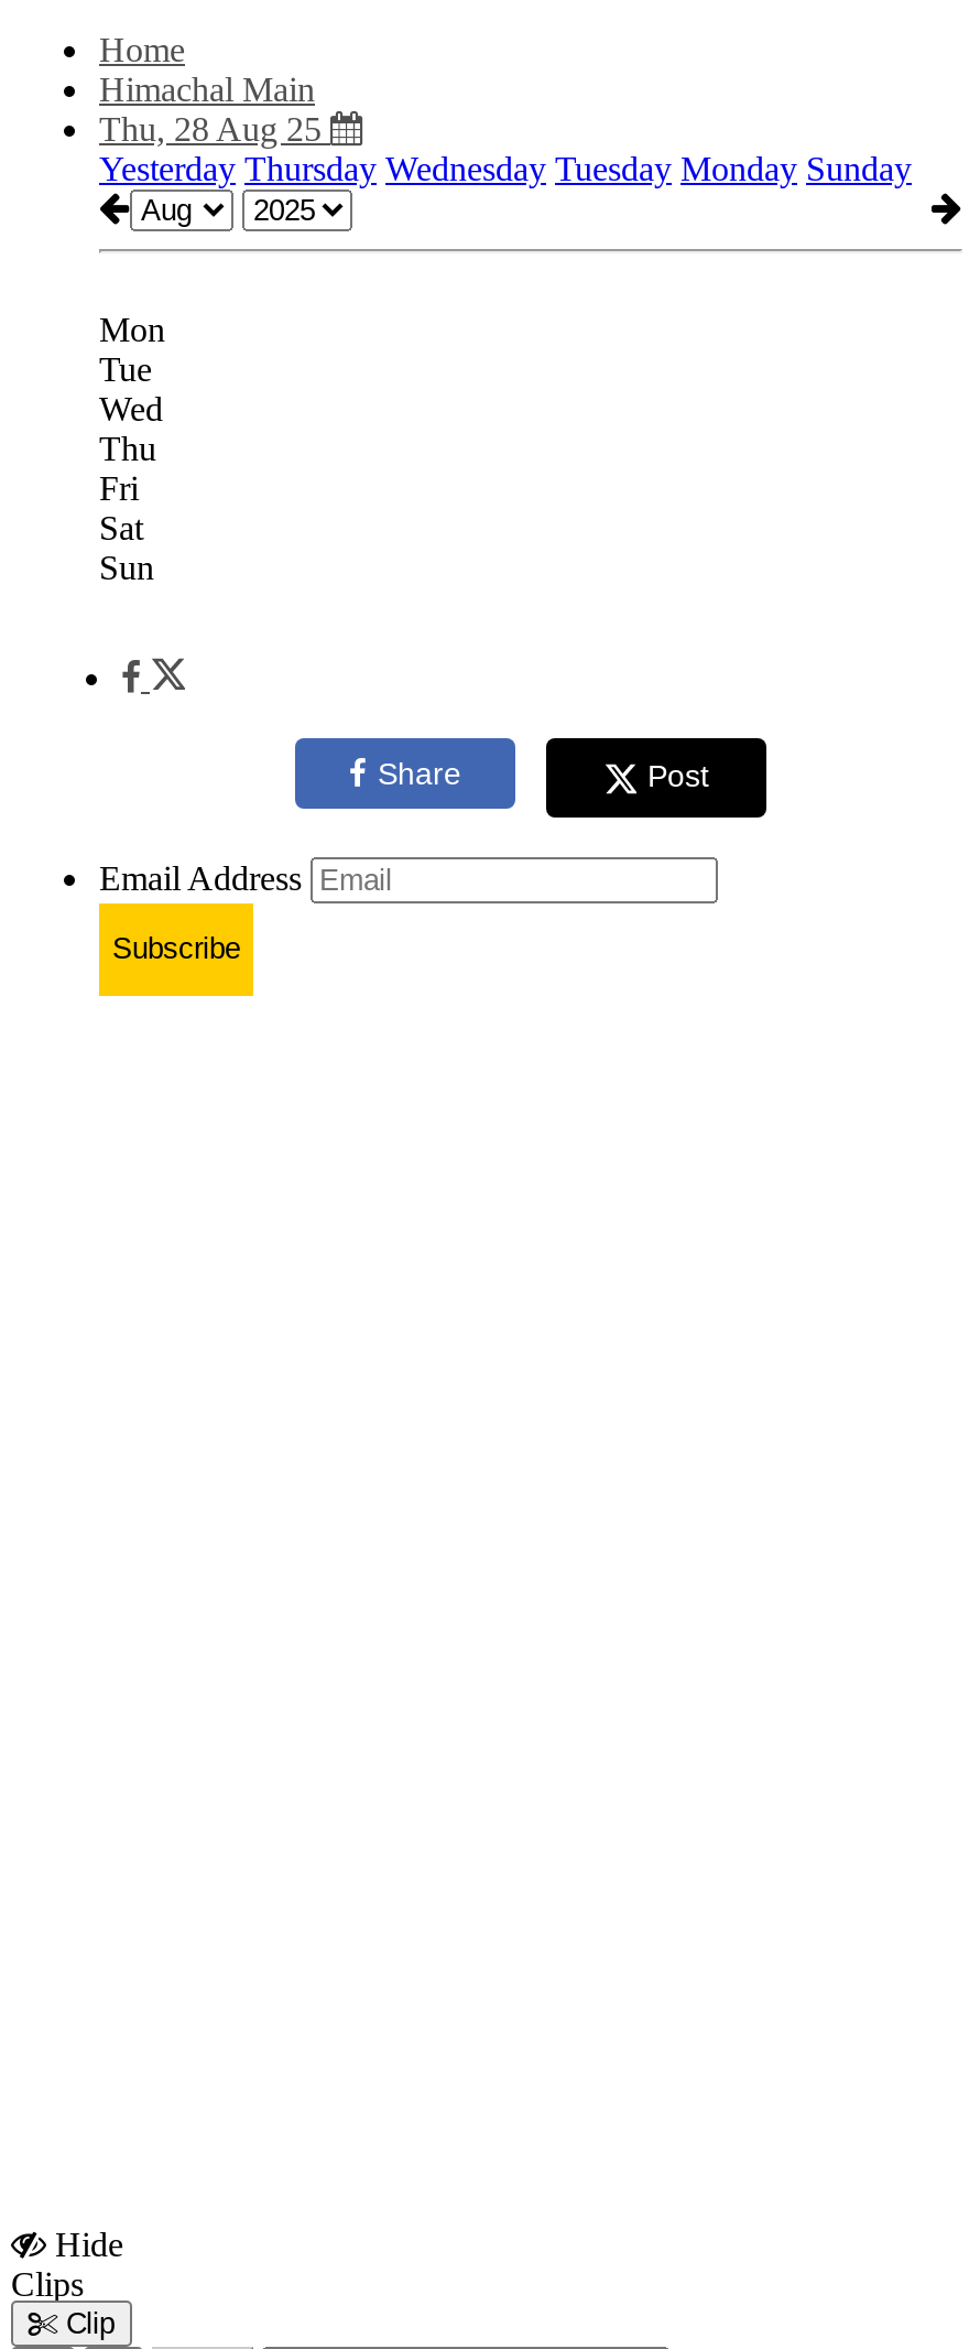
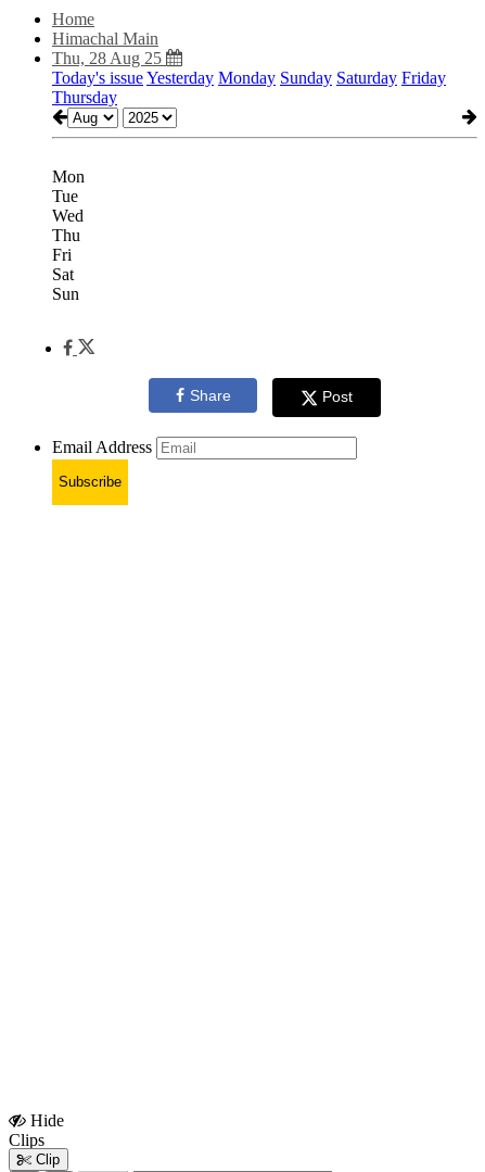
- Yesterday Thursday Wednesday Tuesday Monday Sunday
+ Today's issue Yesterday Monday Sunday Saturday Friday
+ Thursday
